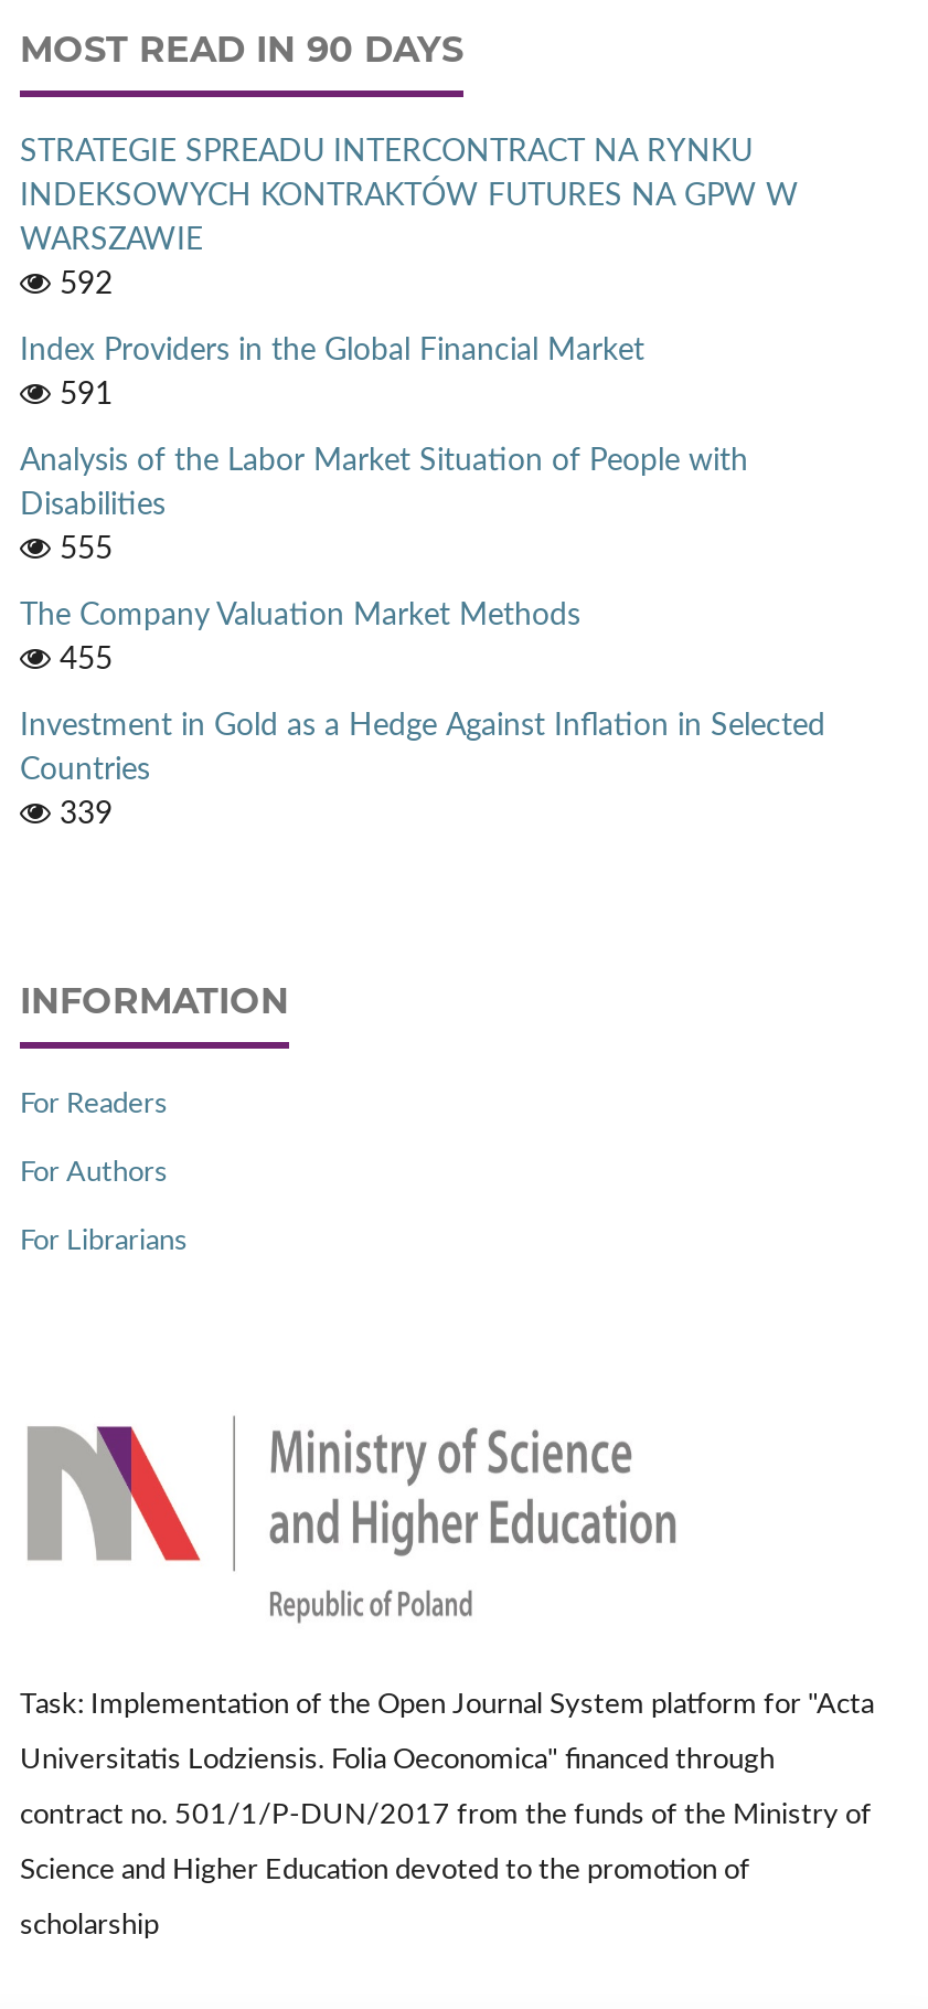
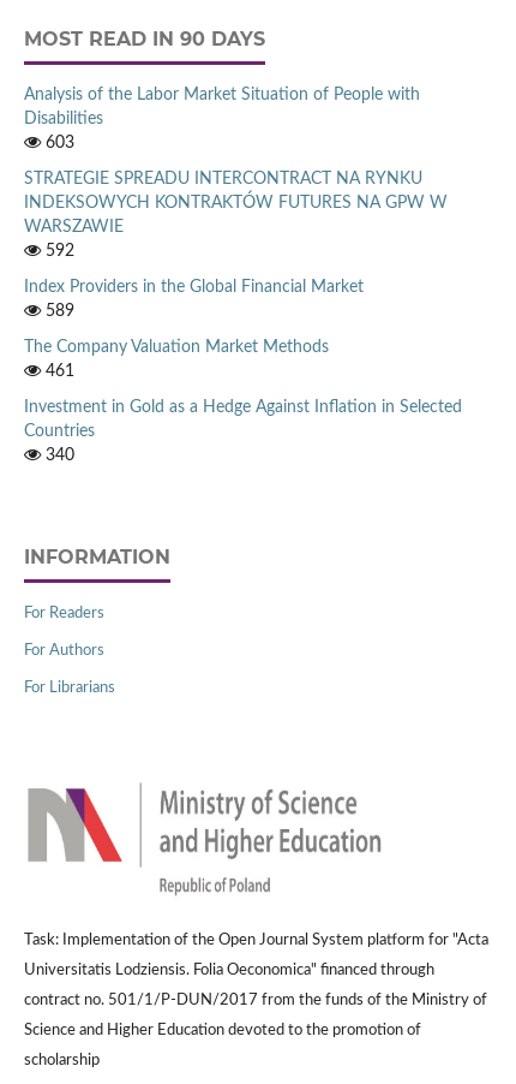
+ 603

moved down: STRATEGIE SPREADU INTERCONTRACT NA RYNKU | INDEKSOWYCH KONTRAKTÓW FUTURES NA GPW W | WARSZAWIE | 592 | Index Providers in the Global Financial Market

- 591
- 555
+ 589

moved up: Analysis of the Labor Market Situation of People with | Disabilities

- 455
+ 461

- 339
+ 340
